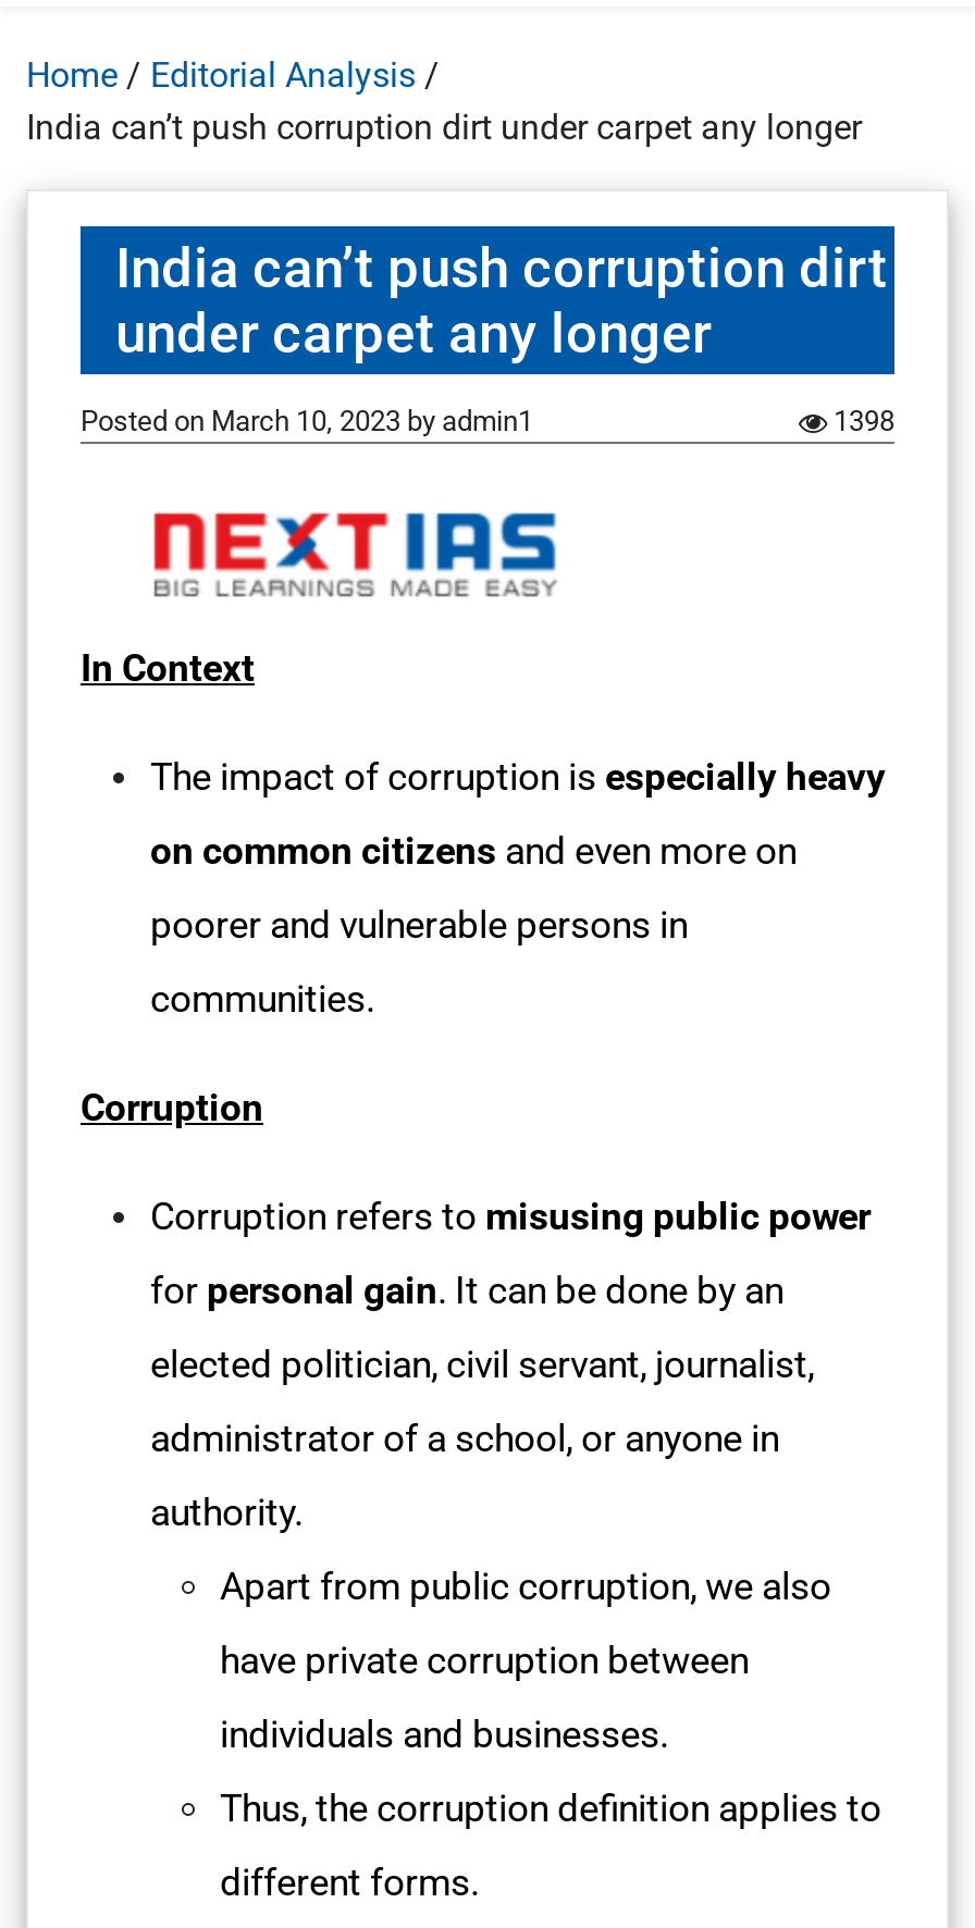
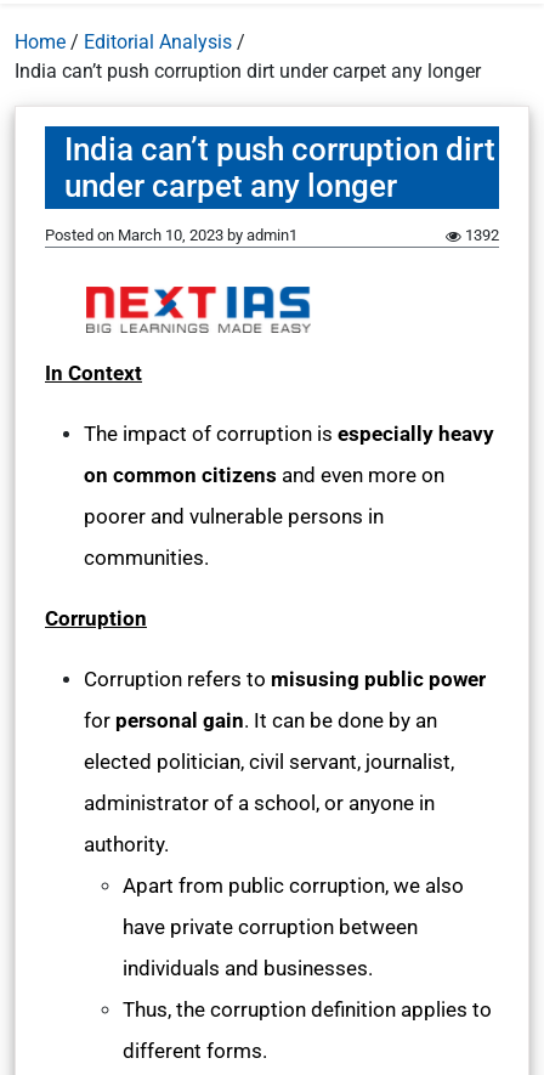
- 1398
+ 1392
